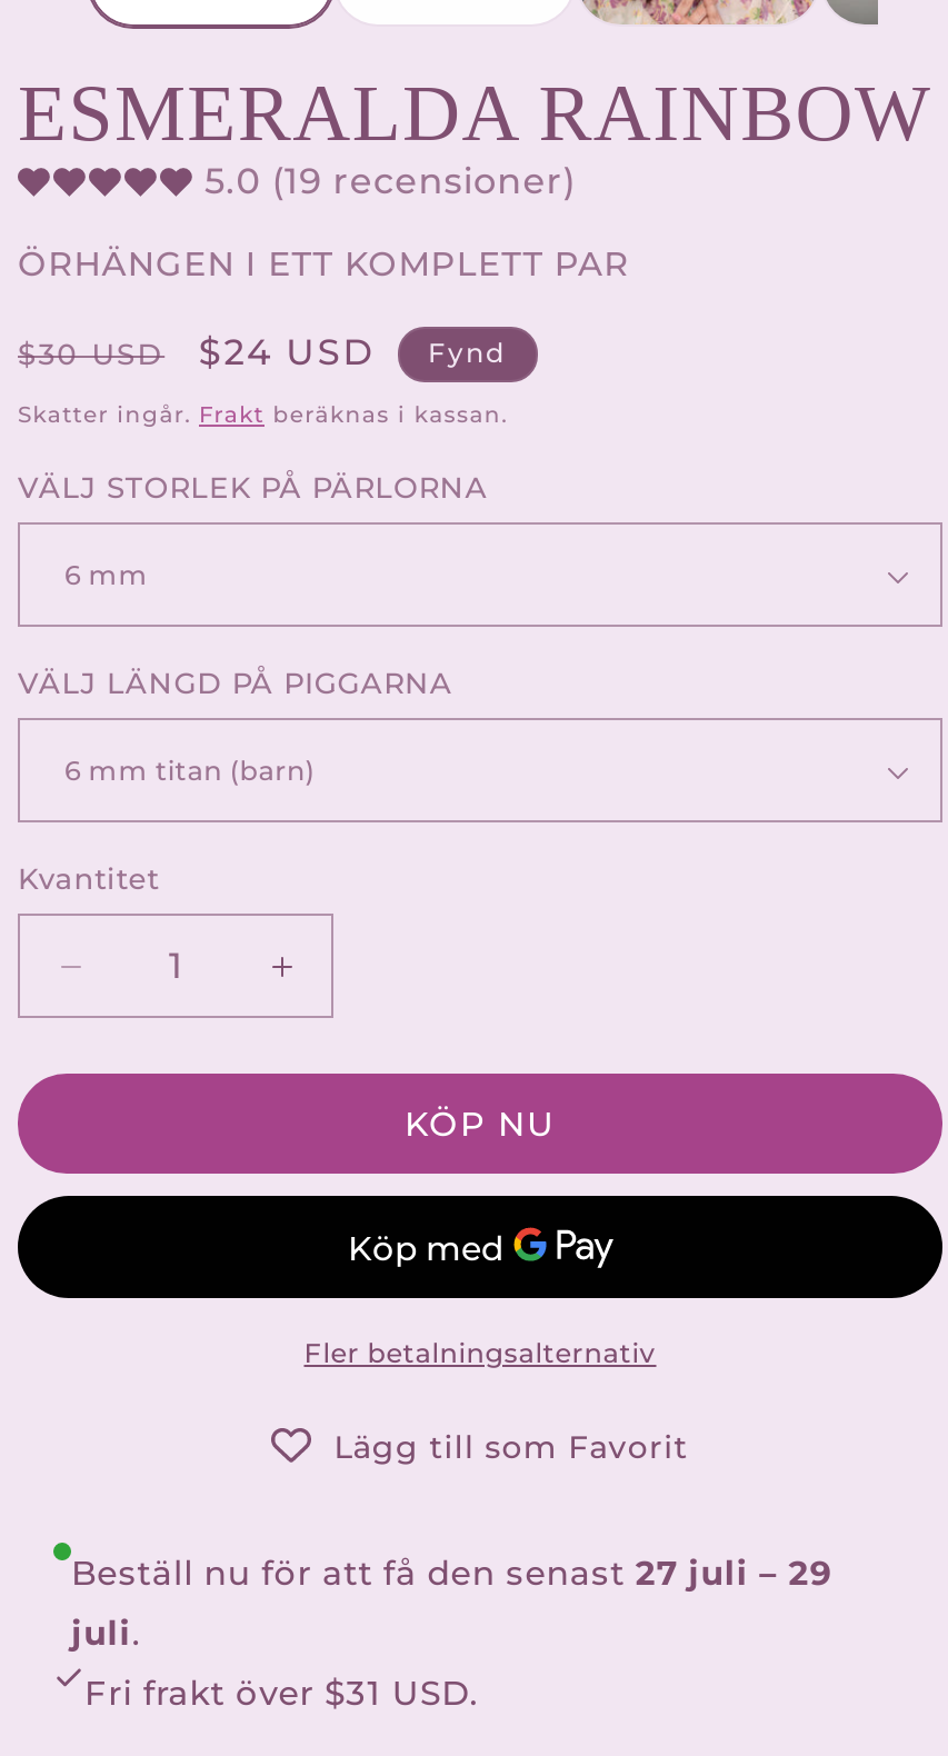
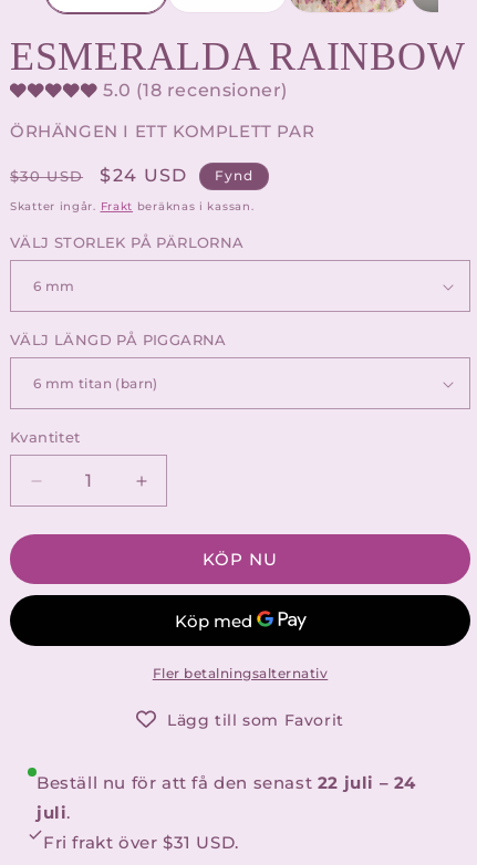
- 5.0 (19 recensioner)
+ 5.0 (18 recensioner)

- Beställ nu för att få den senast 27 juli – 29
+ Beställ nu för att få den senast 22 juli – 24
